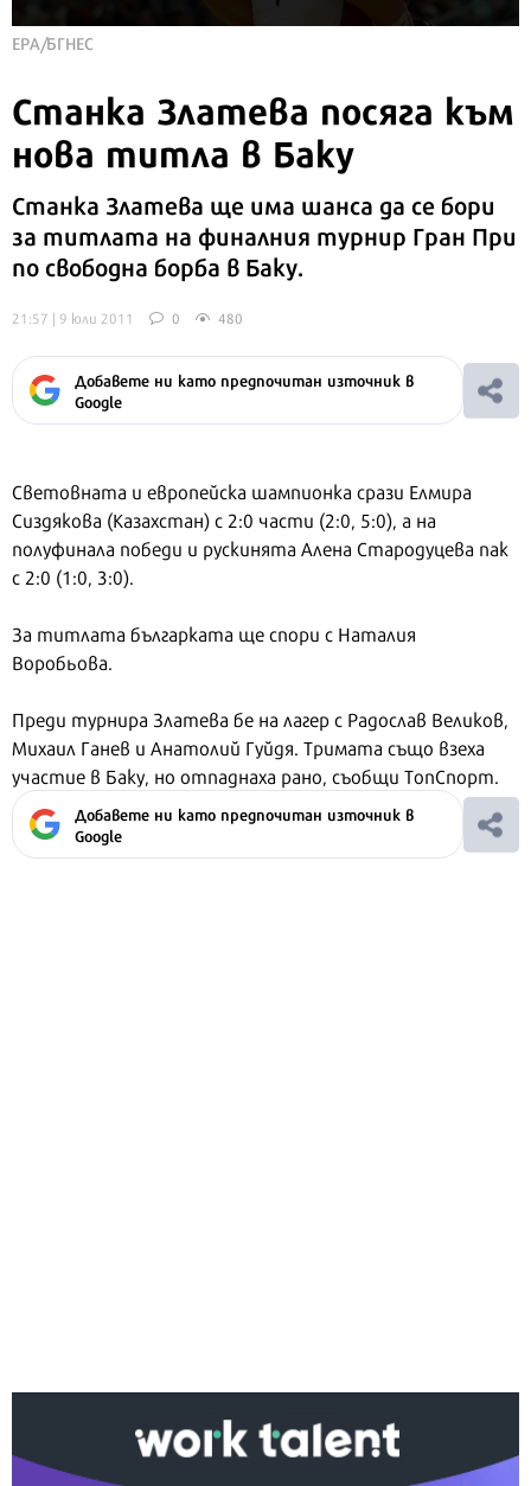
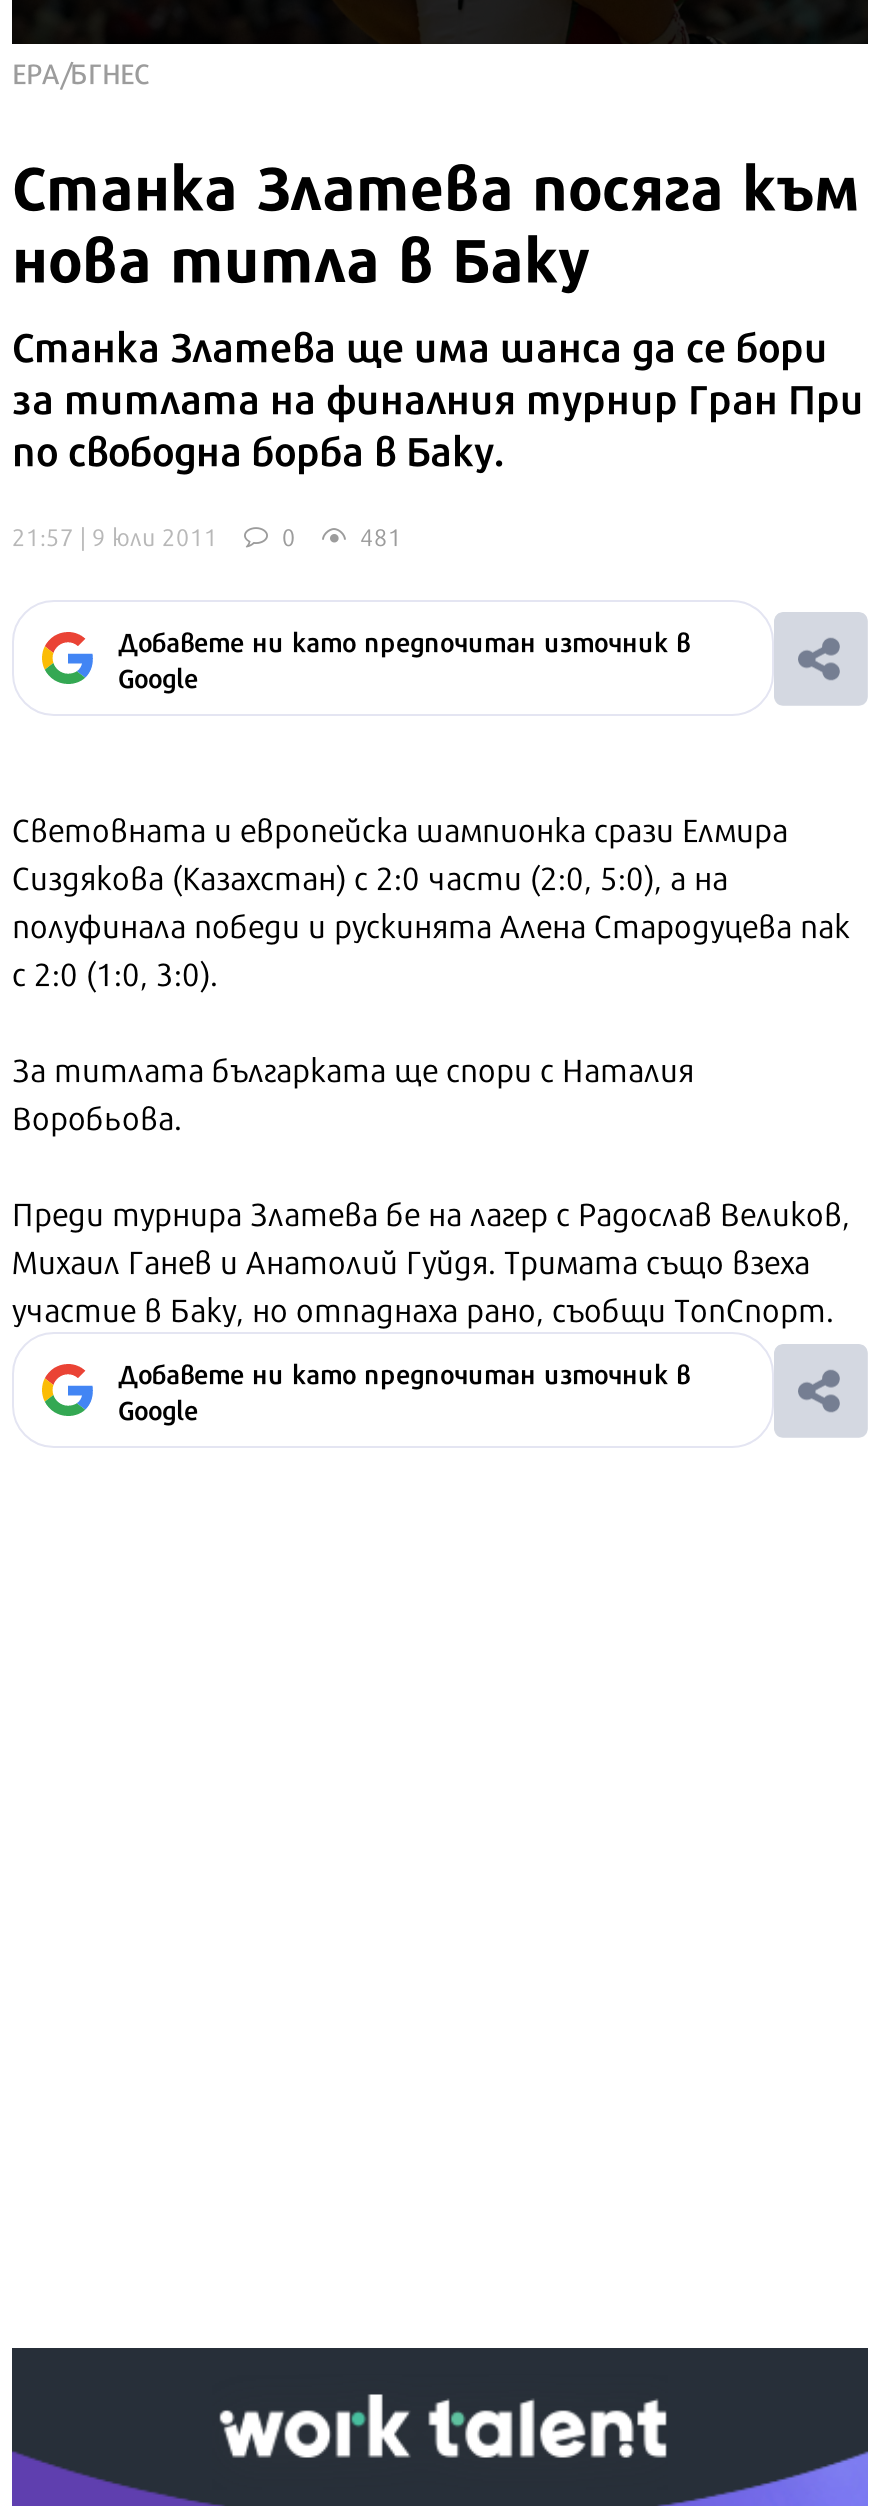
- 480
+ 481
